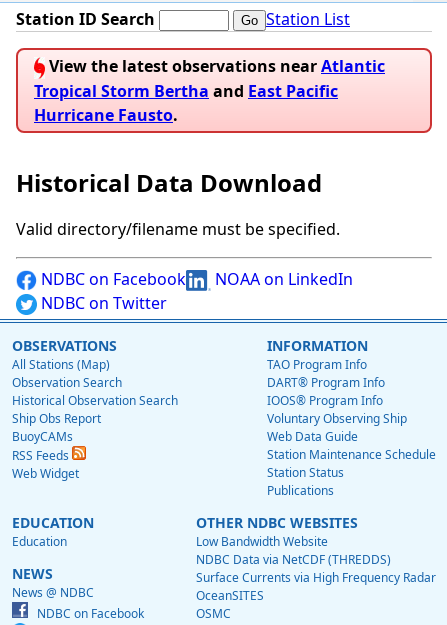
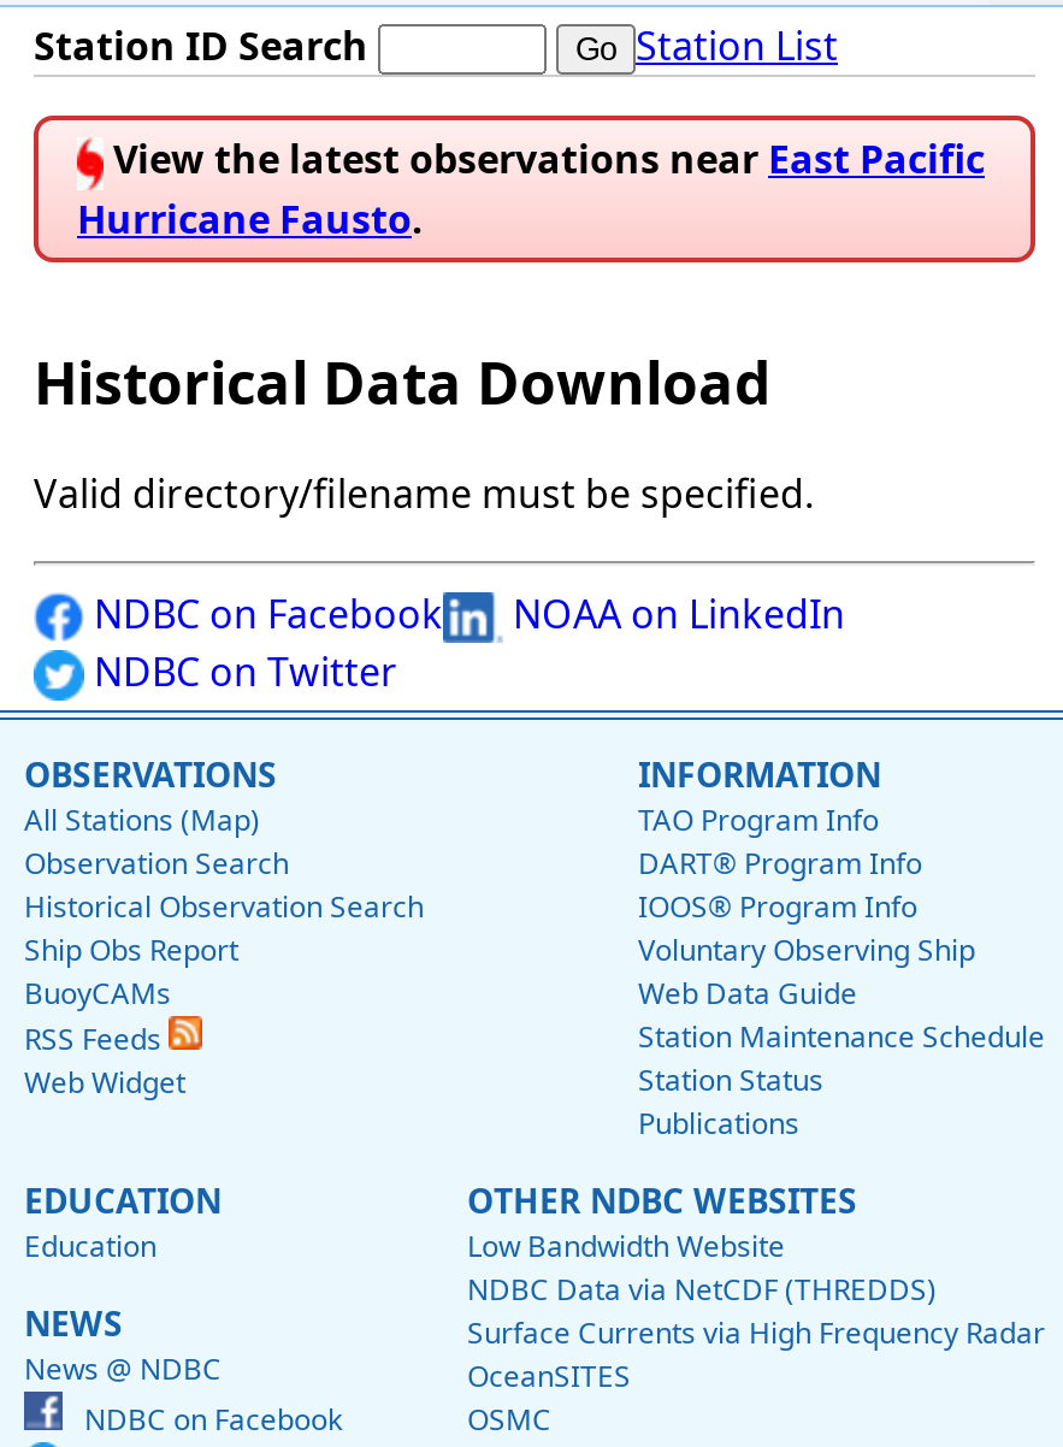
- View the latest observations near Atlantic
- Tropical Storm Bertha and East Pacific
+ View the latest observations near East Pacific
